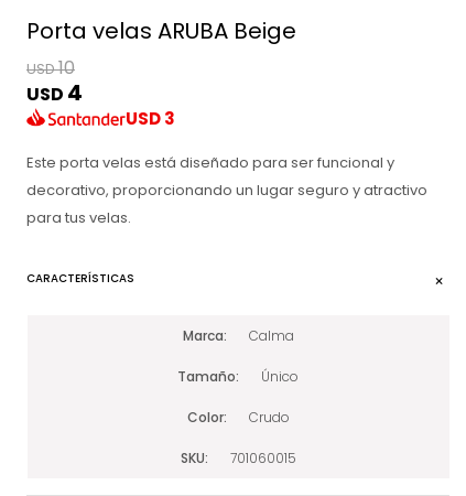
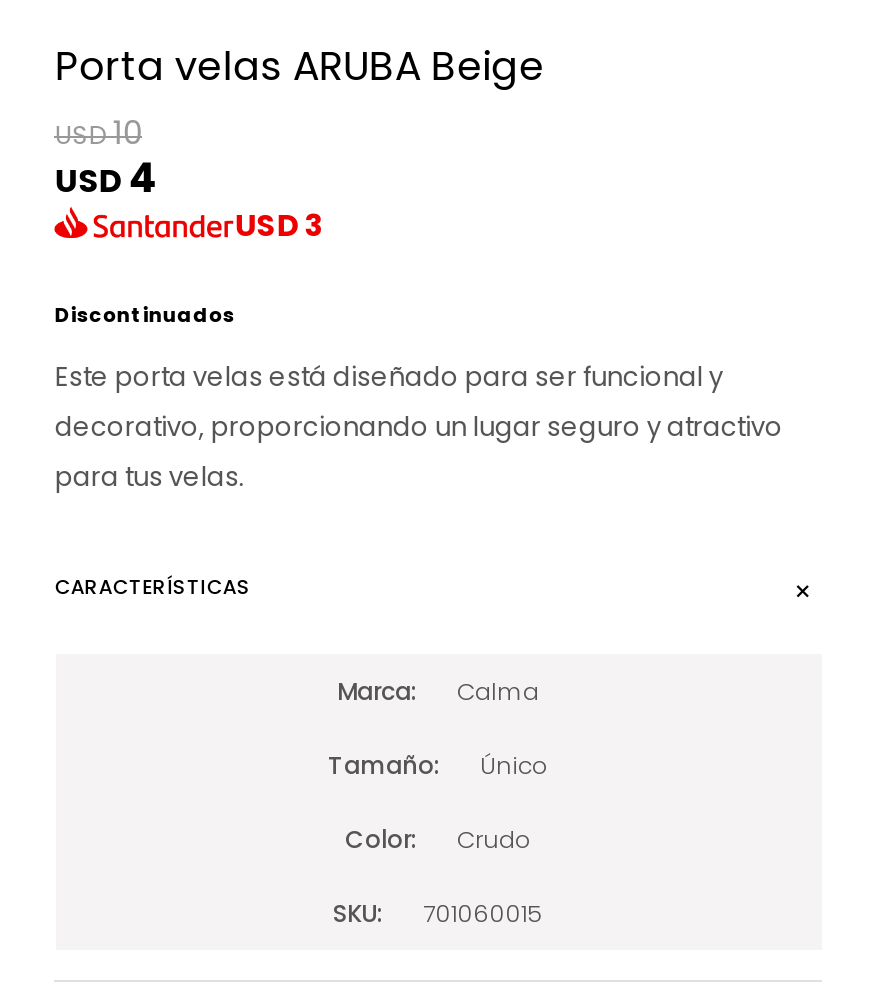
+ Discontinuados
